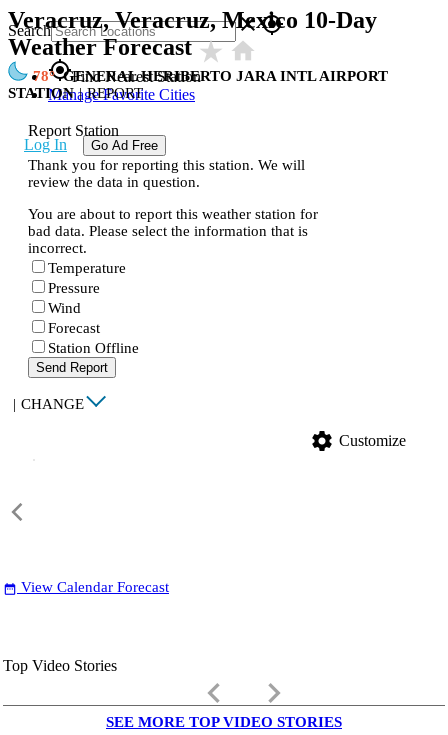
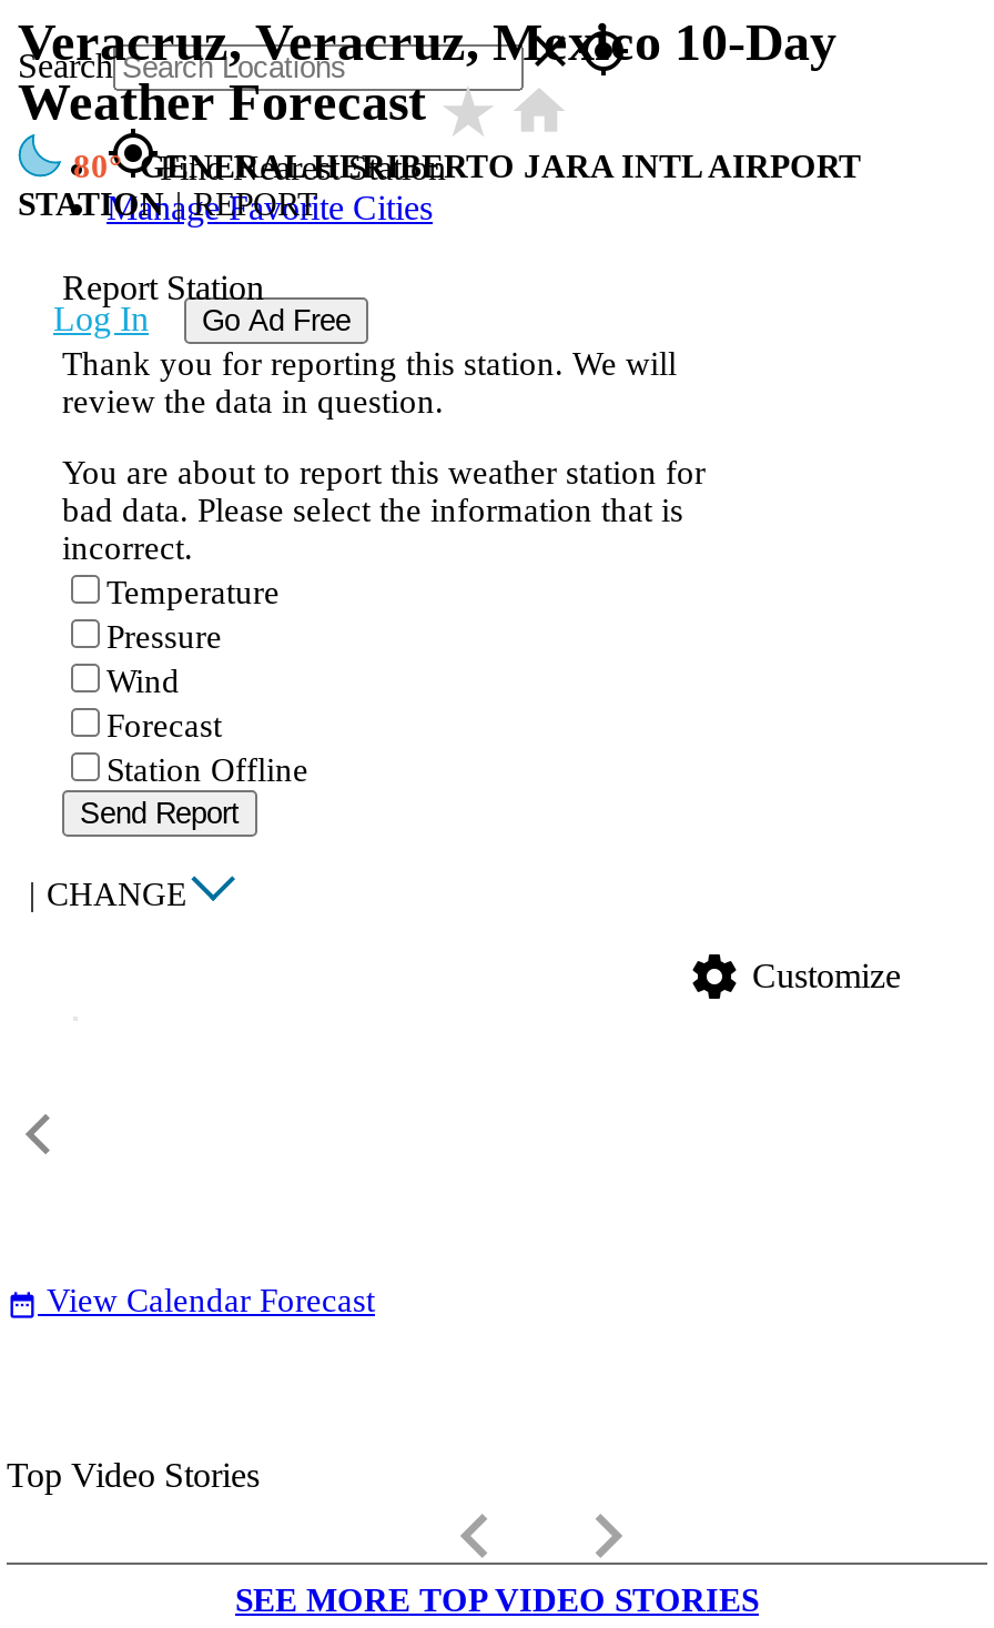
- 78
+ 80
